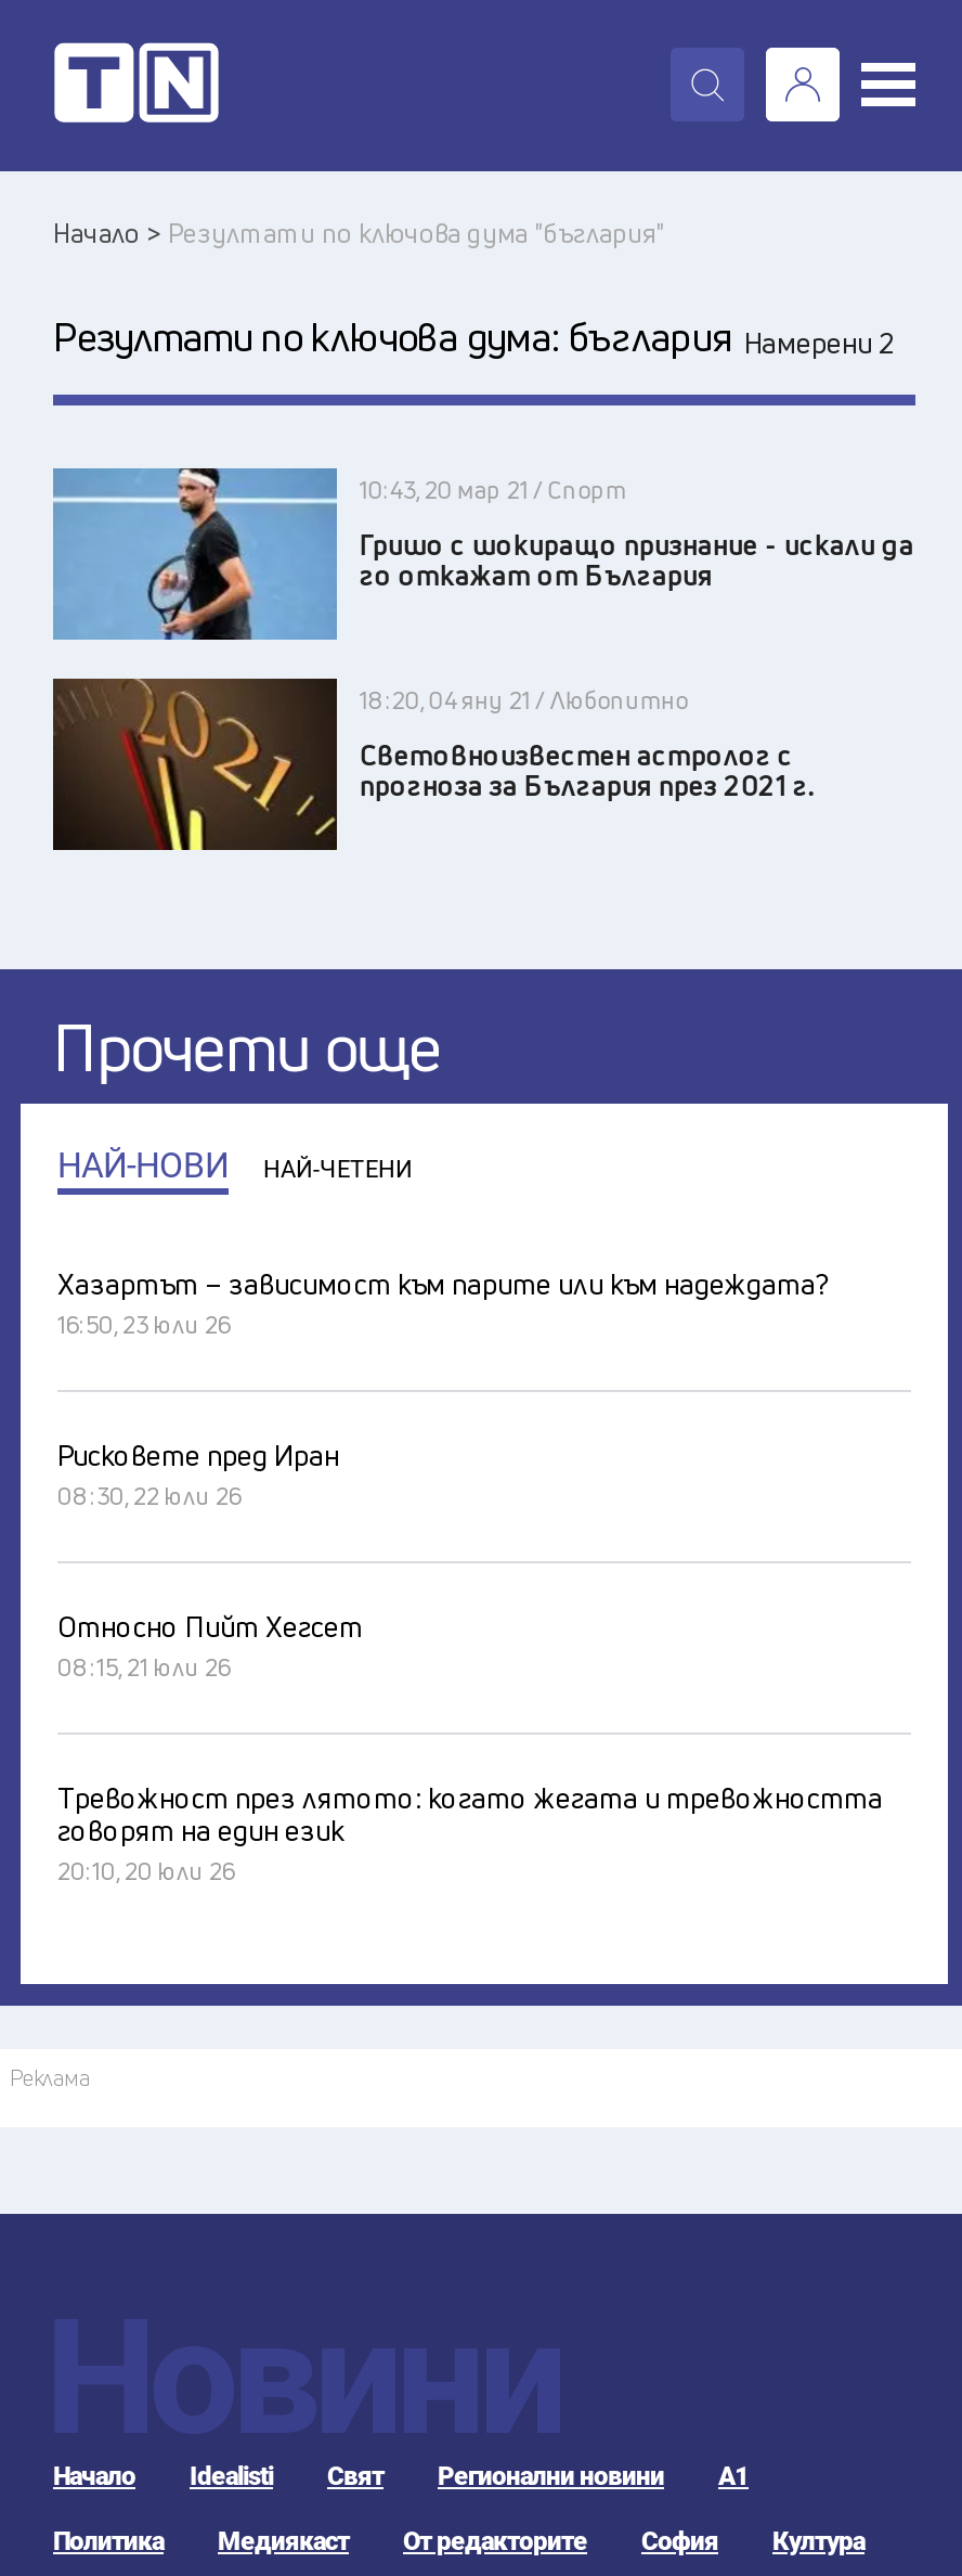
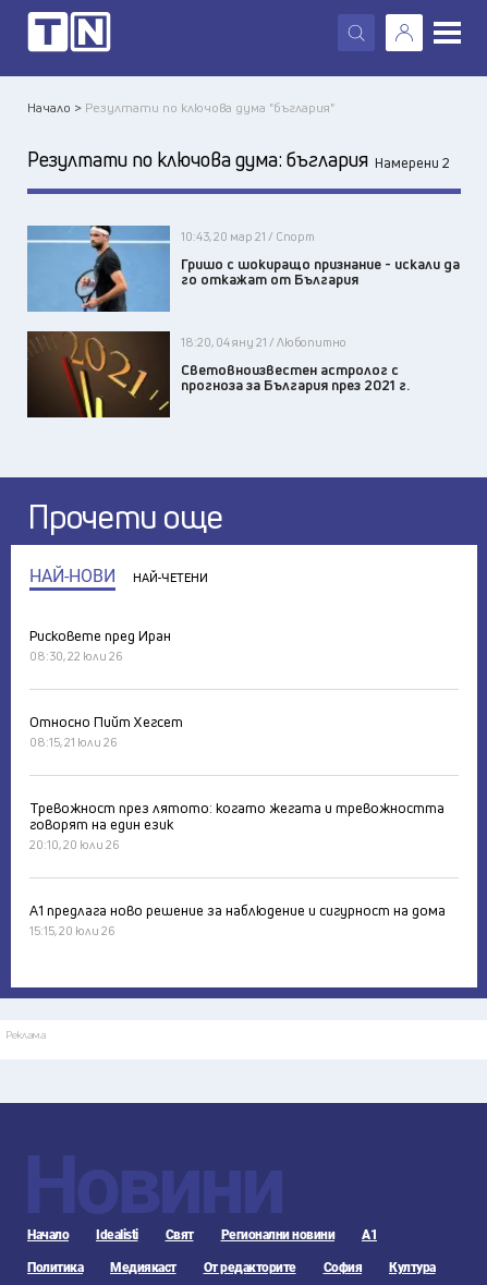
- Хазартът – зависимост към парите или към надеждата?
- 16:50, 23 юли 26

moved up: Рисковете пред Иран | 08:30, 22 юли 26 | Относно Пийт Хегсет | 08:15, 21 юли 26 | Тревожност през лятото: когато жегата и тревожността | говорят на един език | 20:10, 20 юли 26

+ А1 предлага ново решение за наблюдение и сигурност на дома
+ 15:15, 20 юли 26
